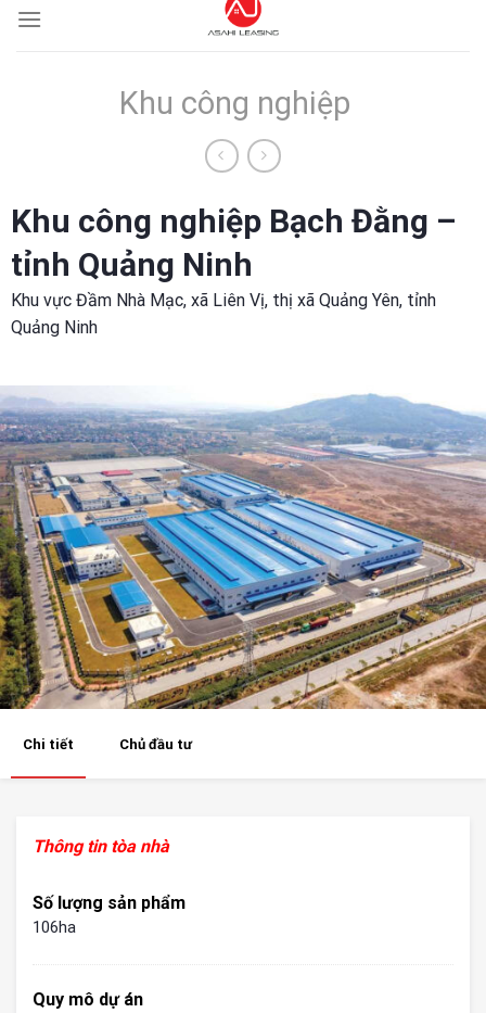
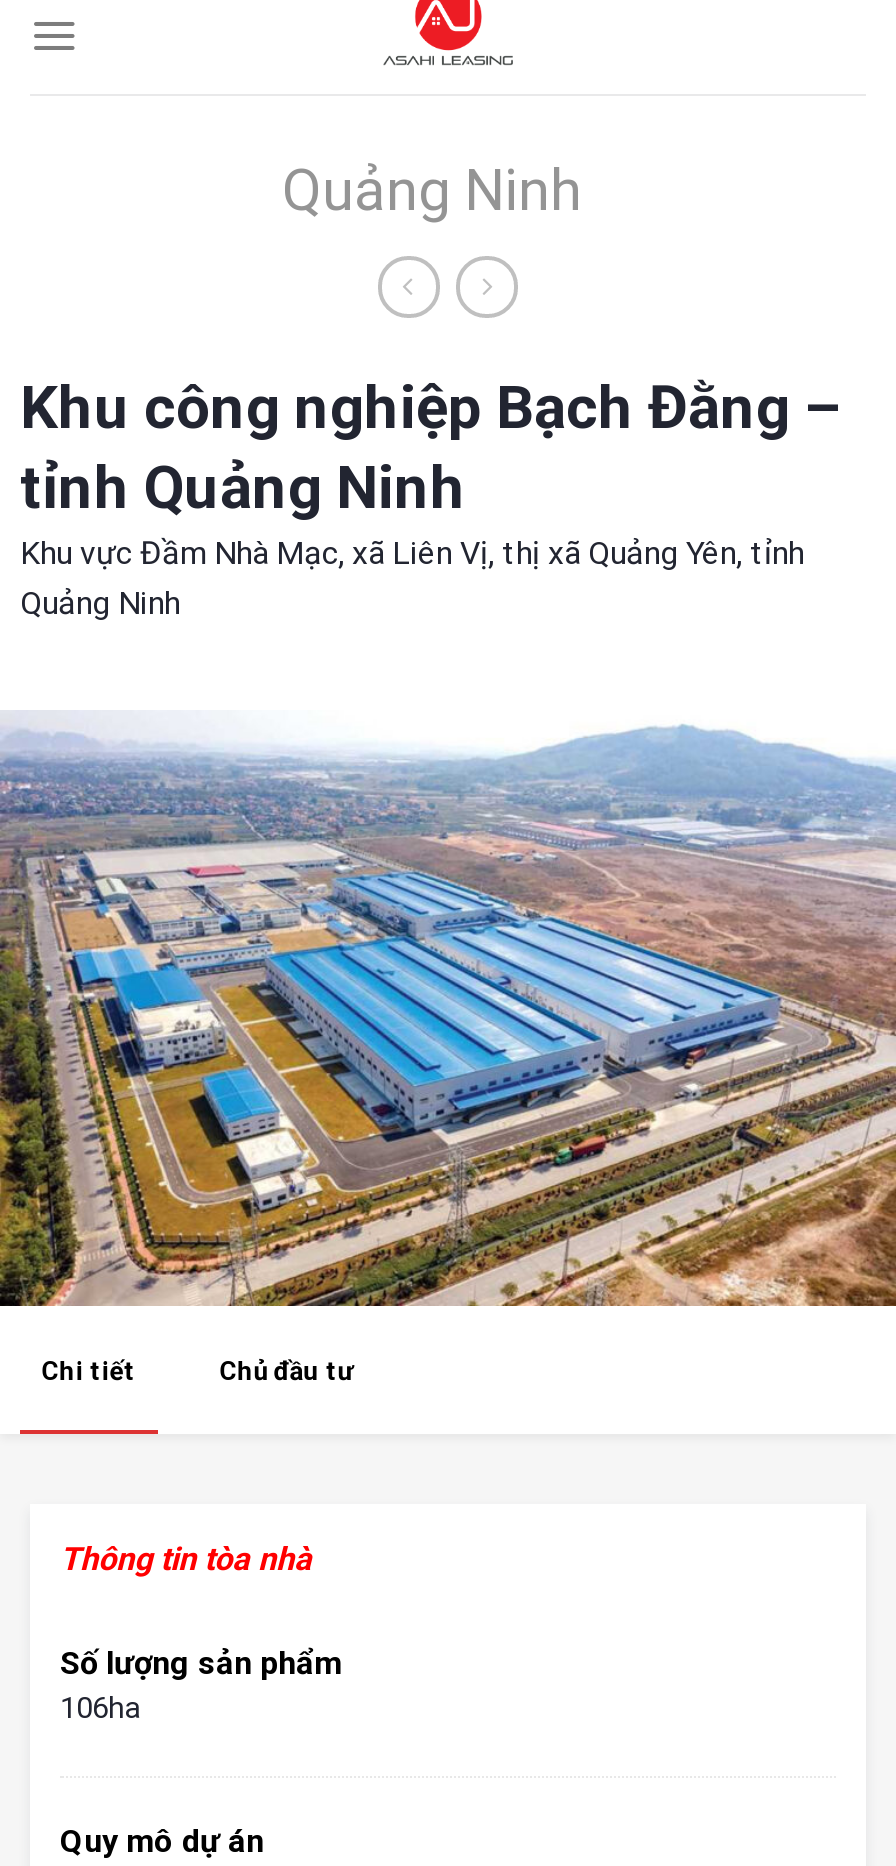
- Khu công nghiệp
+ Quảng Ninh
